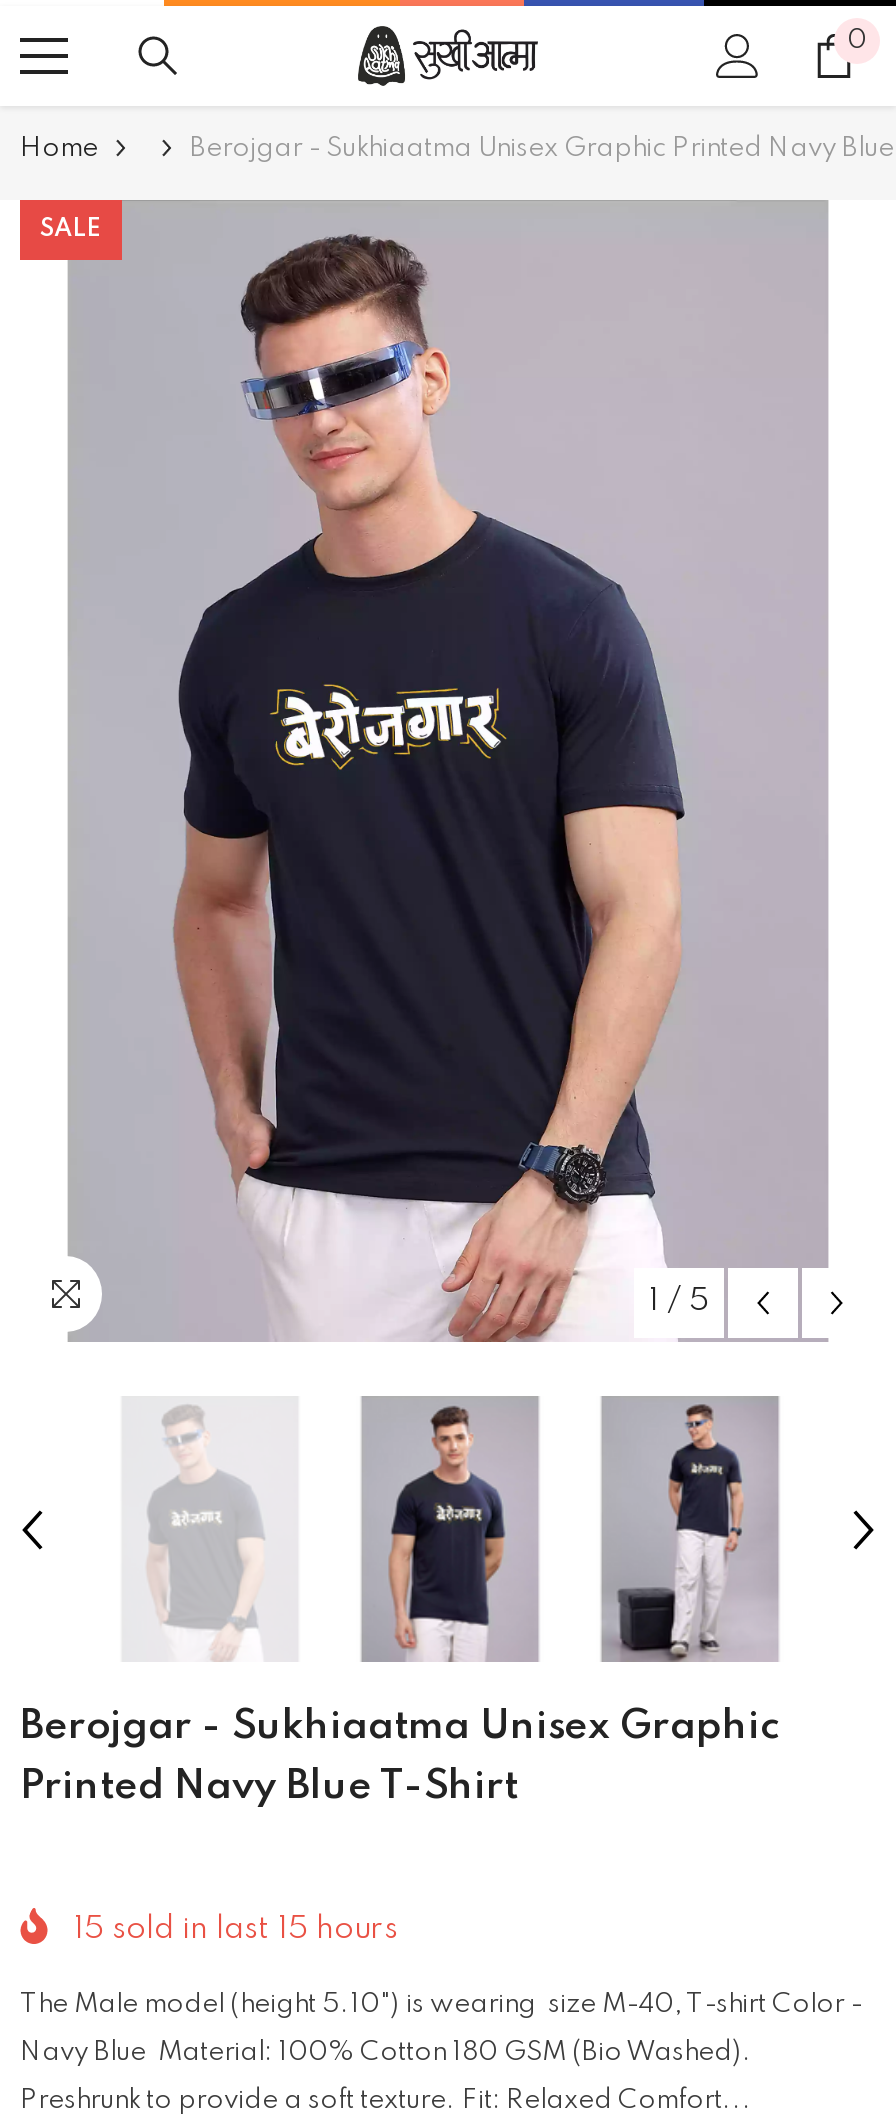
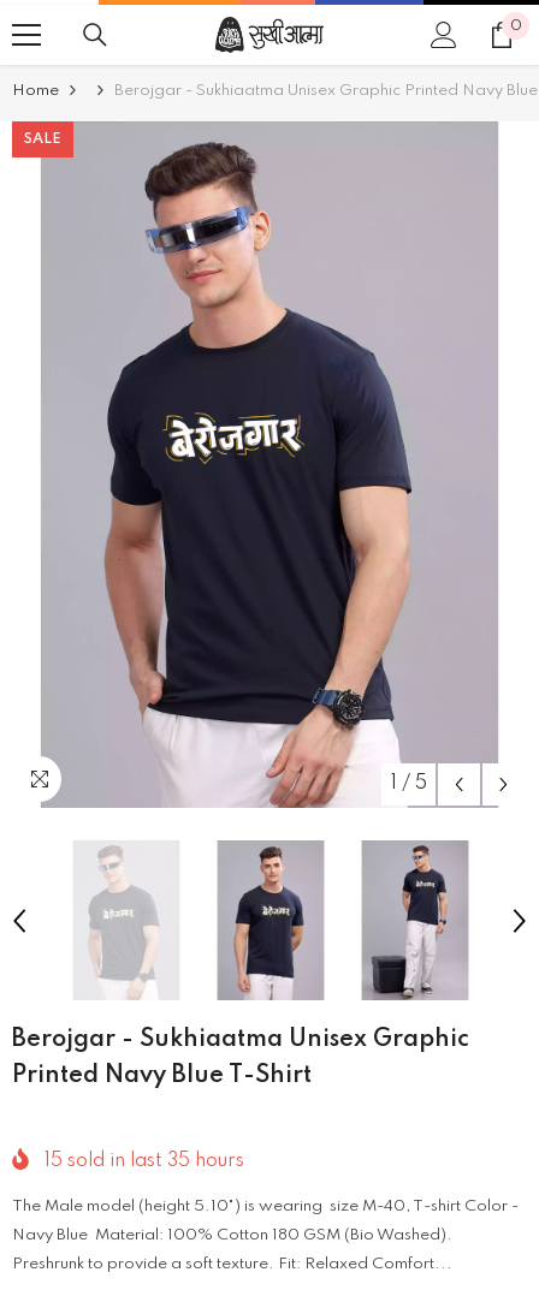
- 15 sold in last 15 hours
+ 15 sold in last 35 hours
